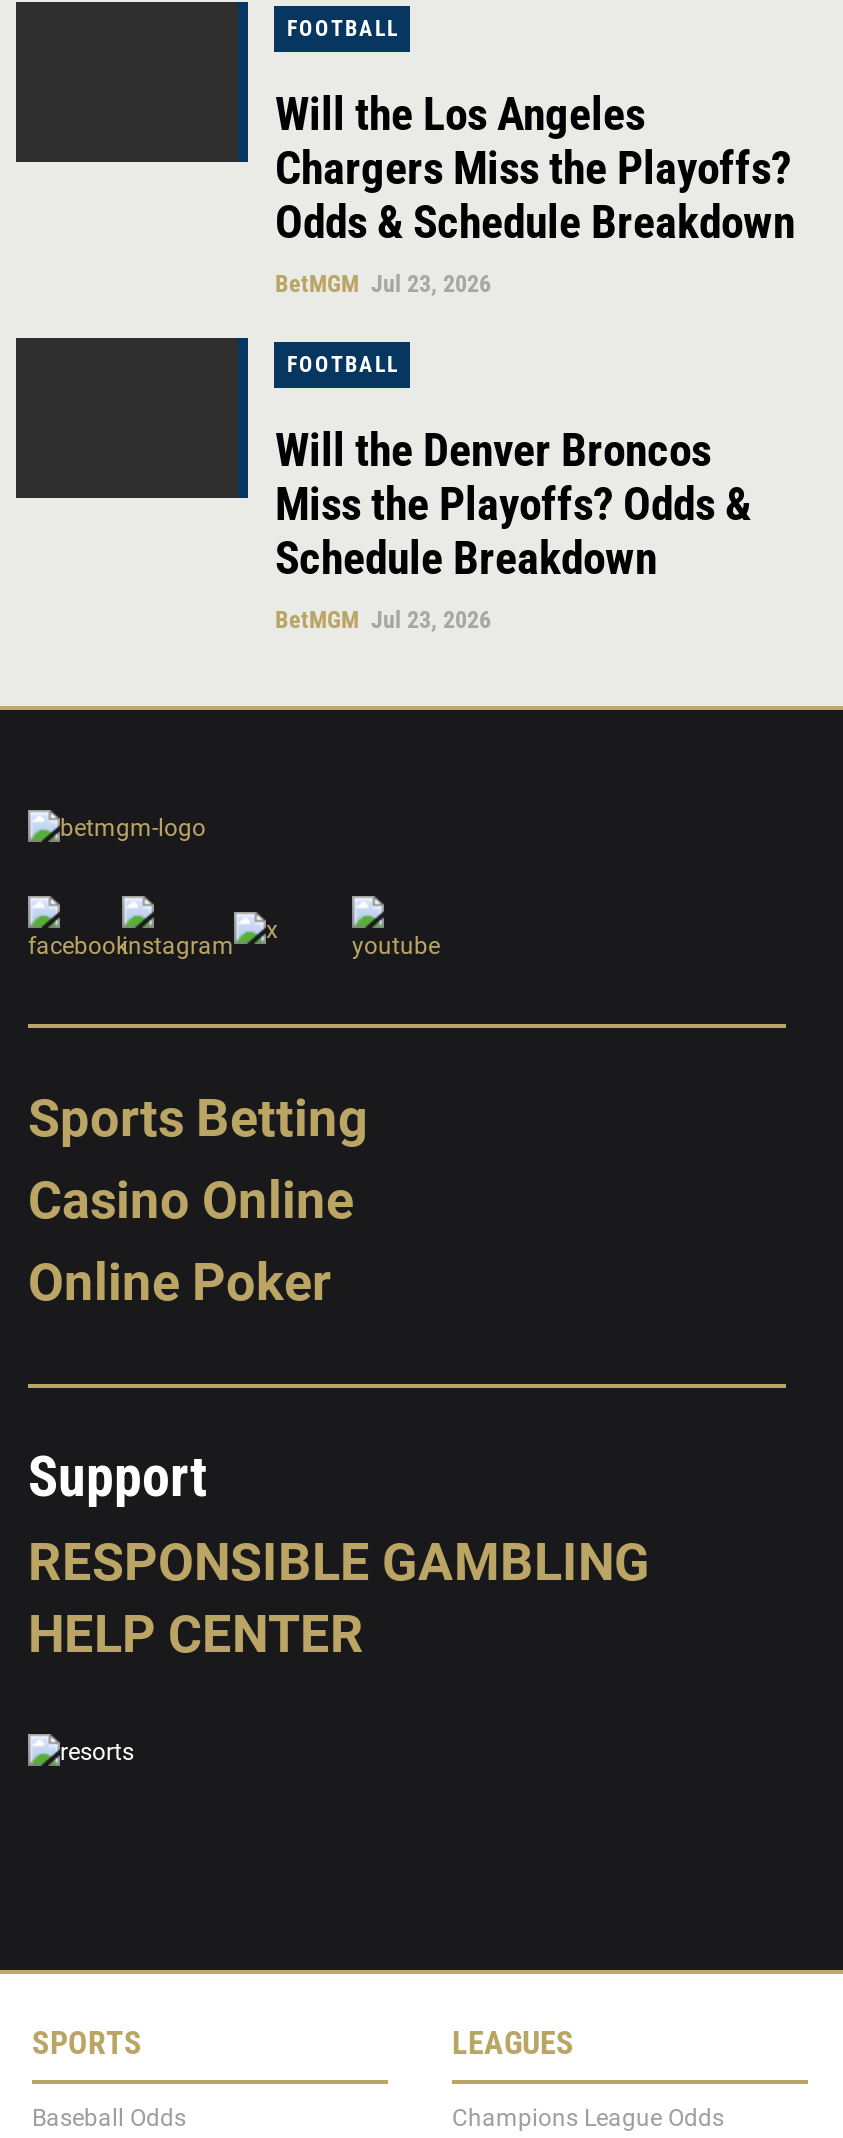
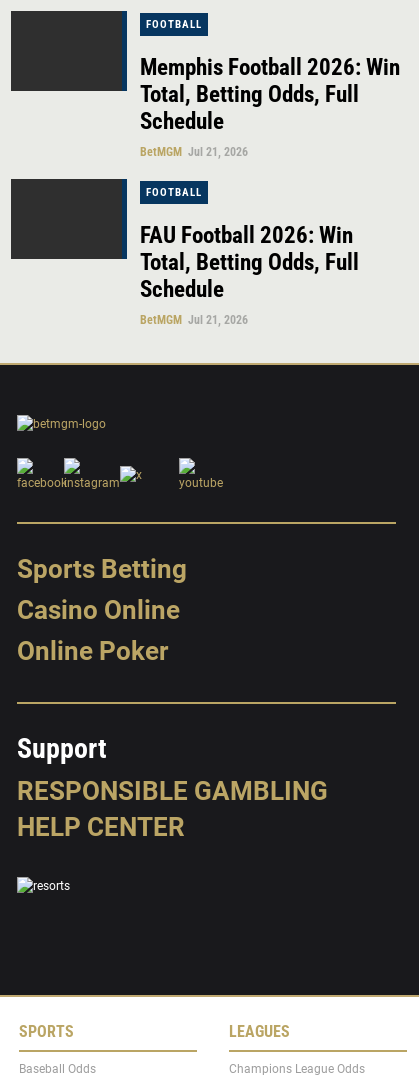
- Will the Los Angeles
- Chargers Miss the Playoffs?
- Odds & Schedule Breakdown
- BetMGM Jul 23, 2026
+ Memphis Football 2026: Win
+ Total, Betting Odds, Full
+ Schedule
+ BetMGM Jul 21, 2026

- Will the Denver Broncos
- Miss the Playoffs? Odds &
- Schedule Breakdown
- BetMGM Jul 23, 2026
+ FAU Football 2026: Win
+ Total, Betting Odds, Full
+ Schedule
+ BetMGM Jul 21, 2026
